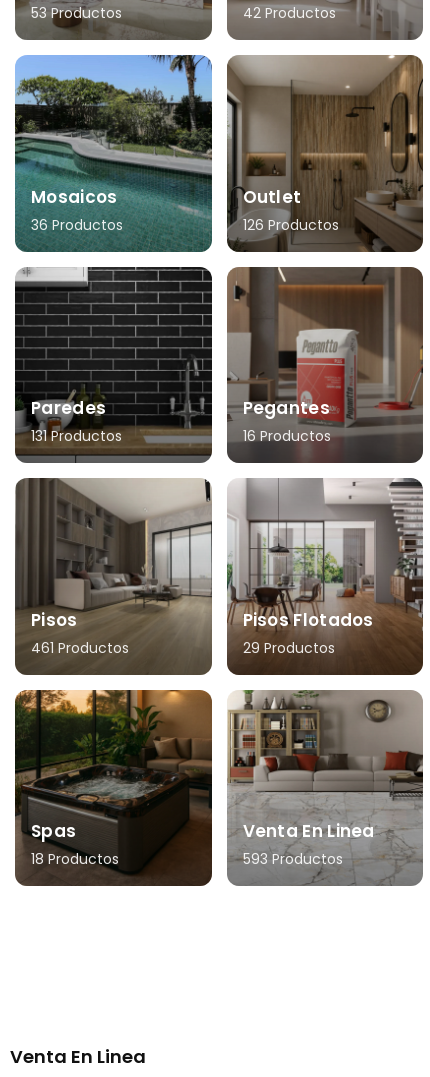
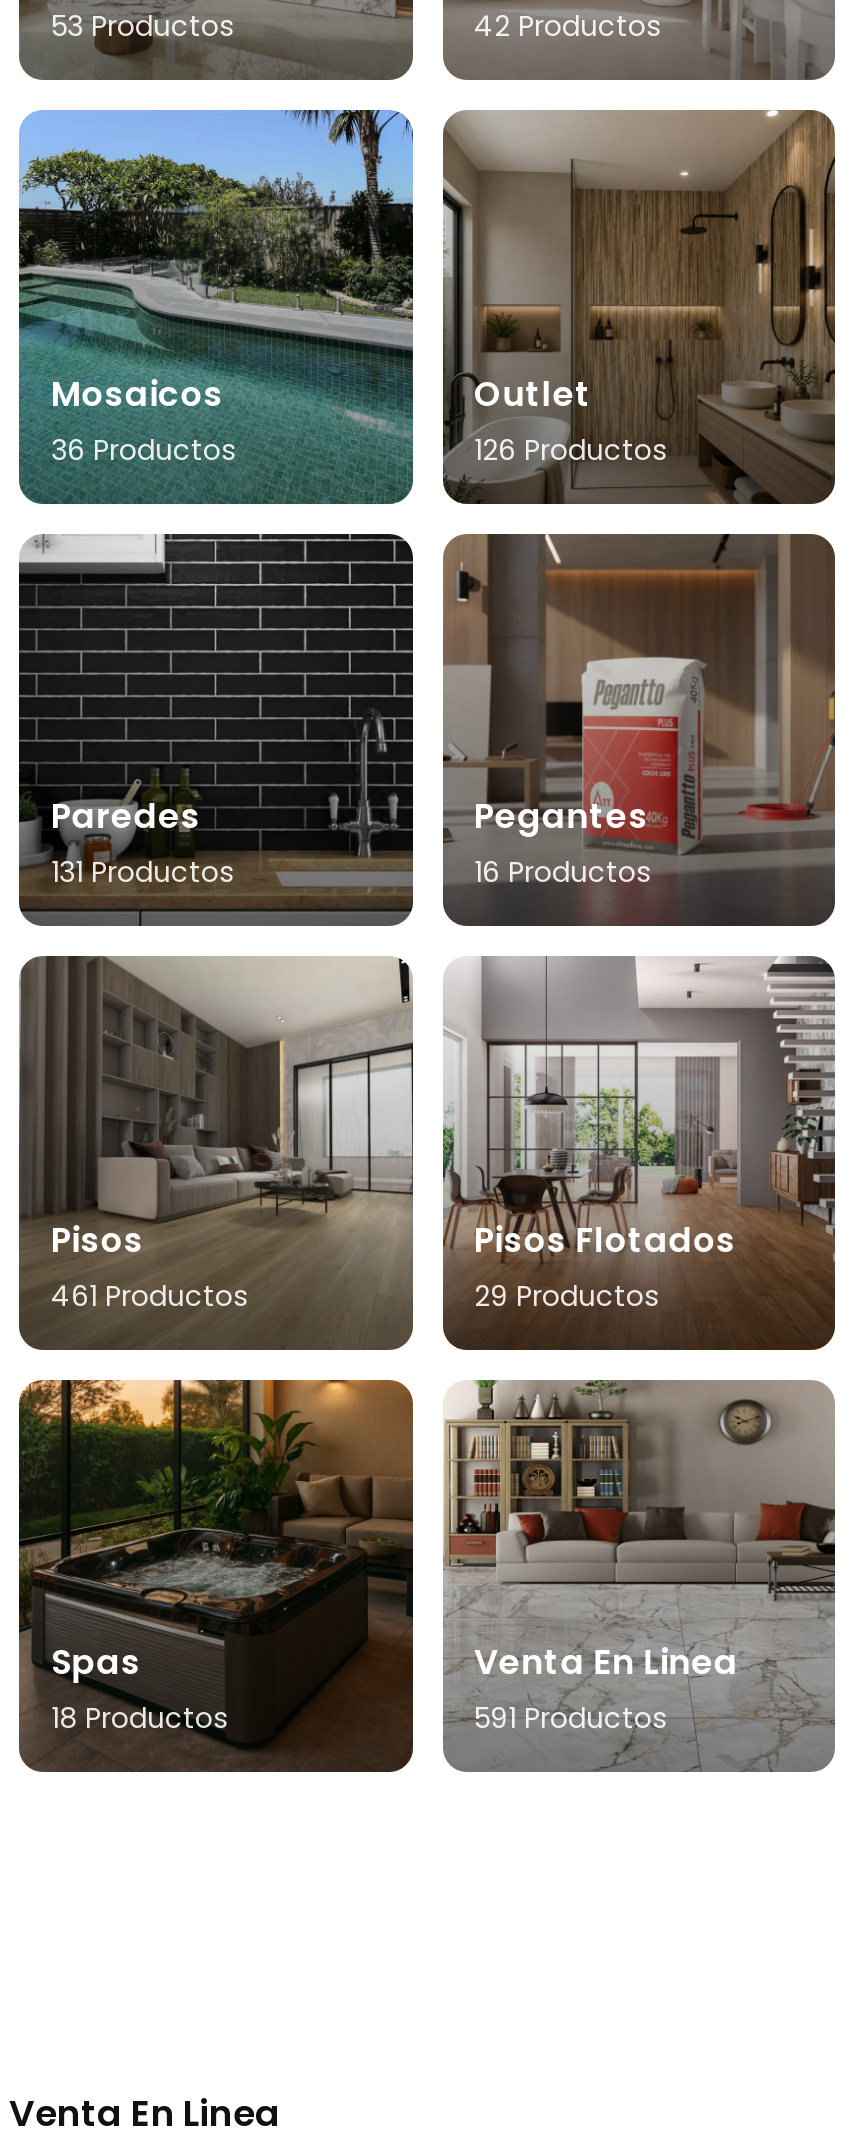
- 593 Productos
+ 591 Productos
